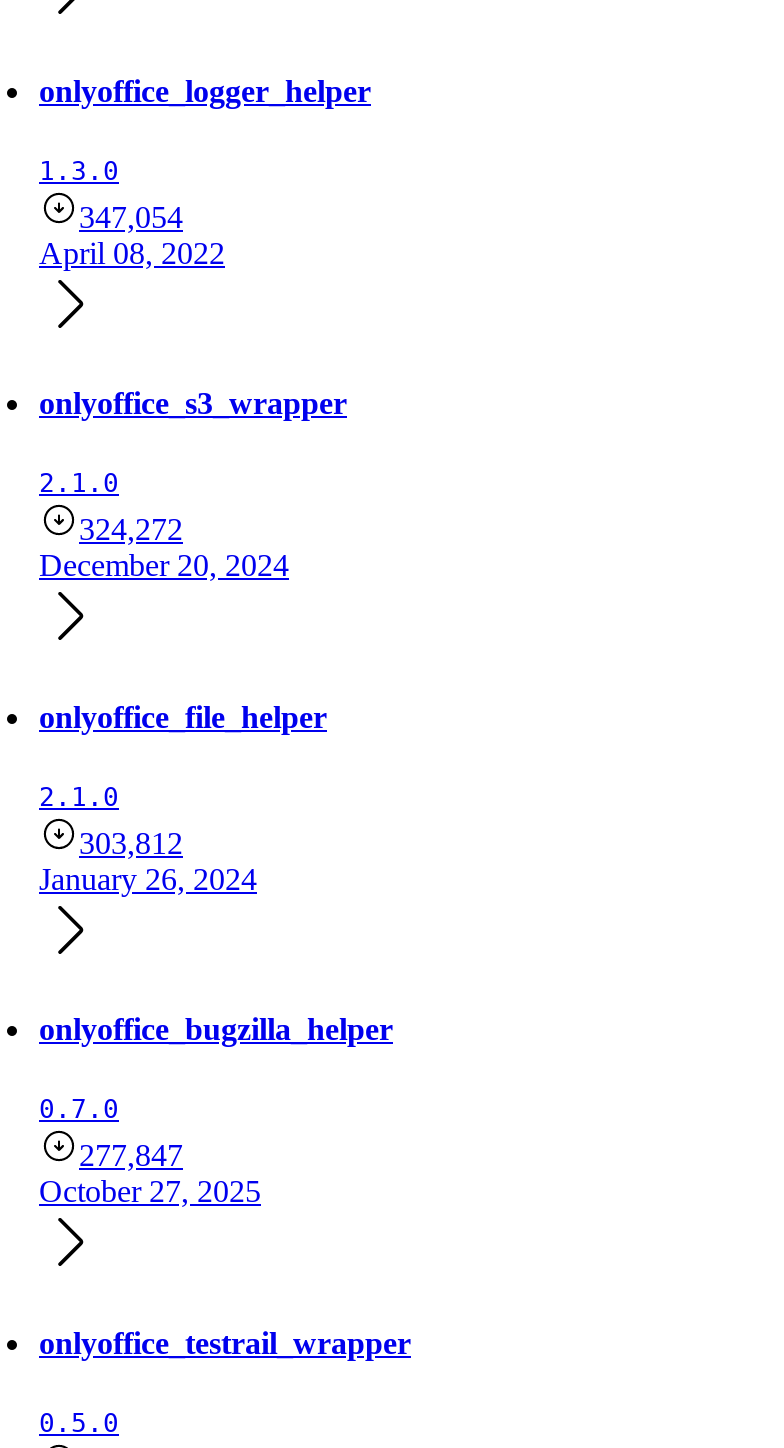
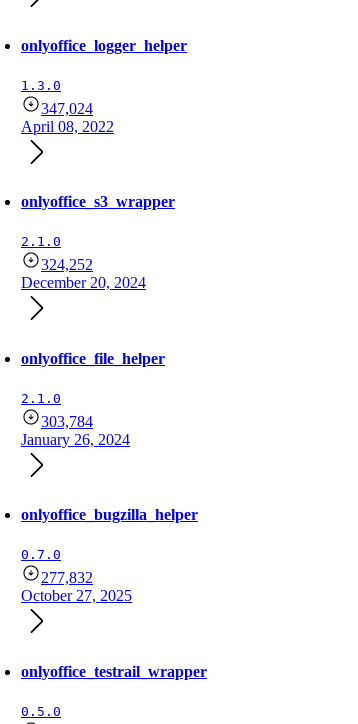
- 347,054
+ 347,024

- 324,272
+ 324,252

- 303,812
+ 303,784

- 277,847
+ 277,832
